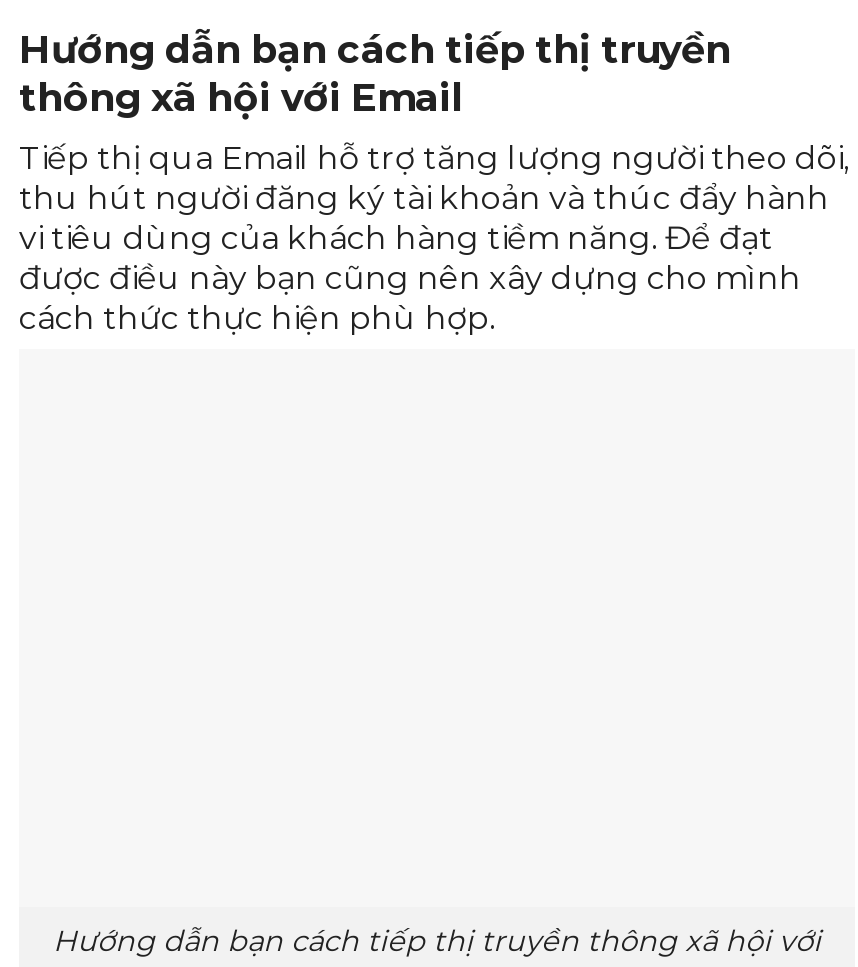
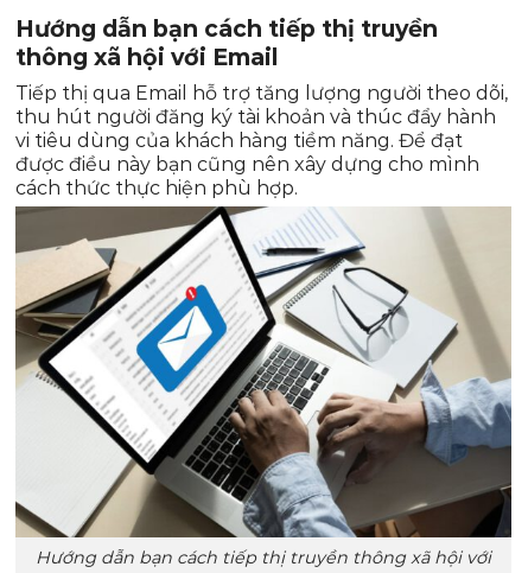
+ [image]
